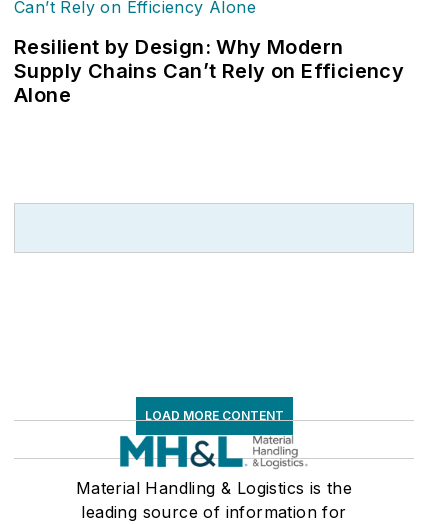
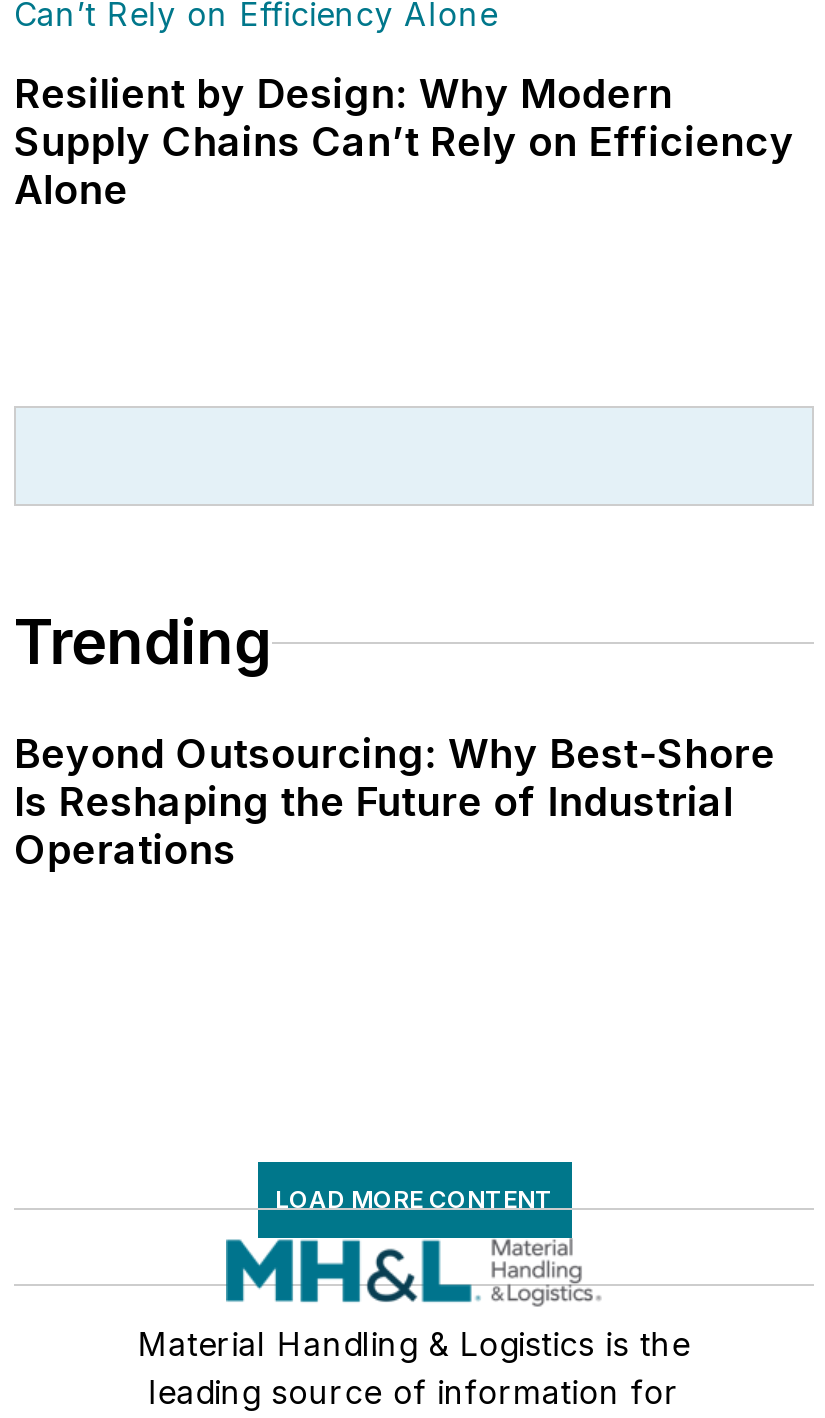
+ Trending
+ Beyond Outsourcing: Why Best-Shore
+ Is Reshaping the Future of Industrial
+ Operations
